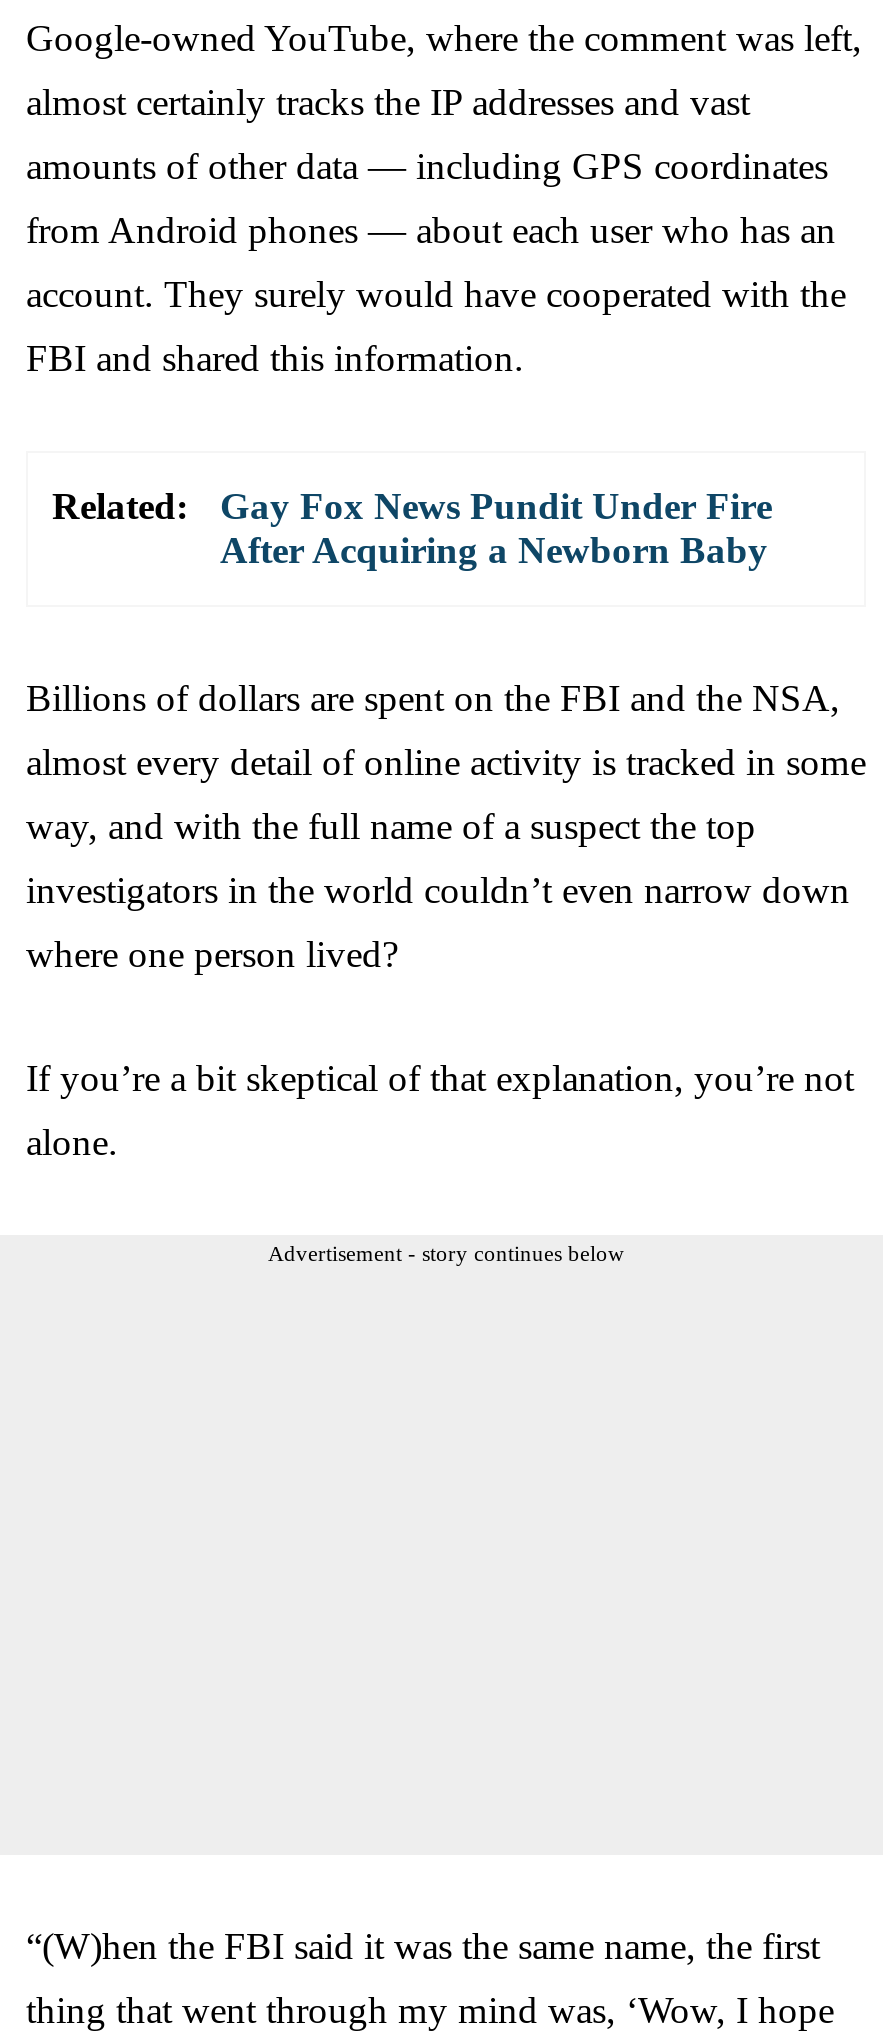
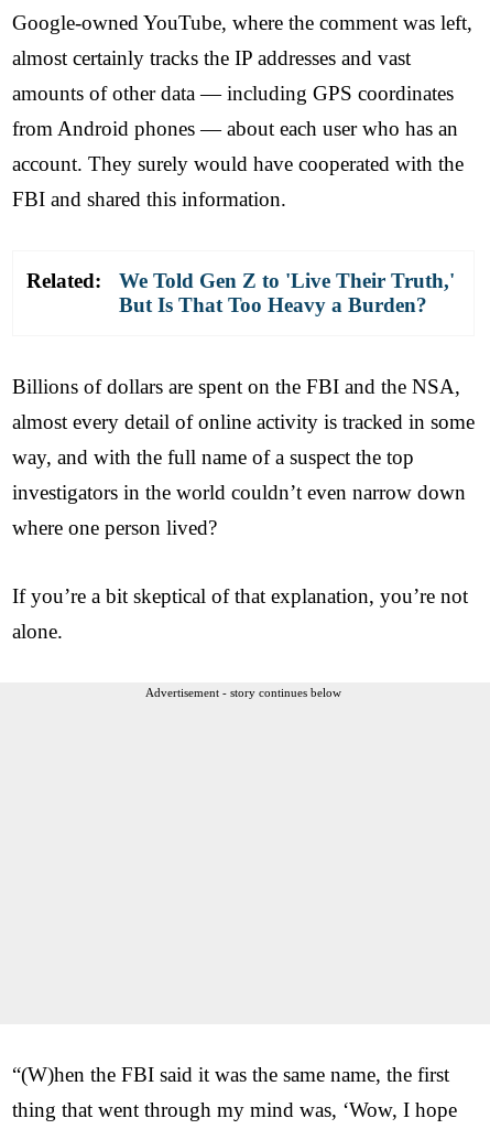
- Gay Fox News Pundit Under Fire
- After Acquiring a Newborn Baby
+ We Told Gen Z to 'Live Their Truth,'
+ But Is That Too Heavy a Burden?
